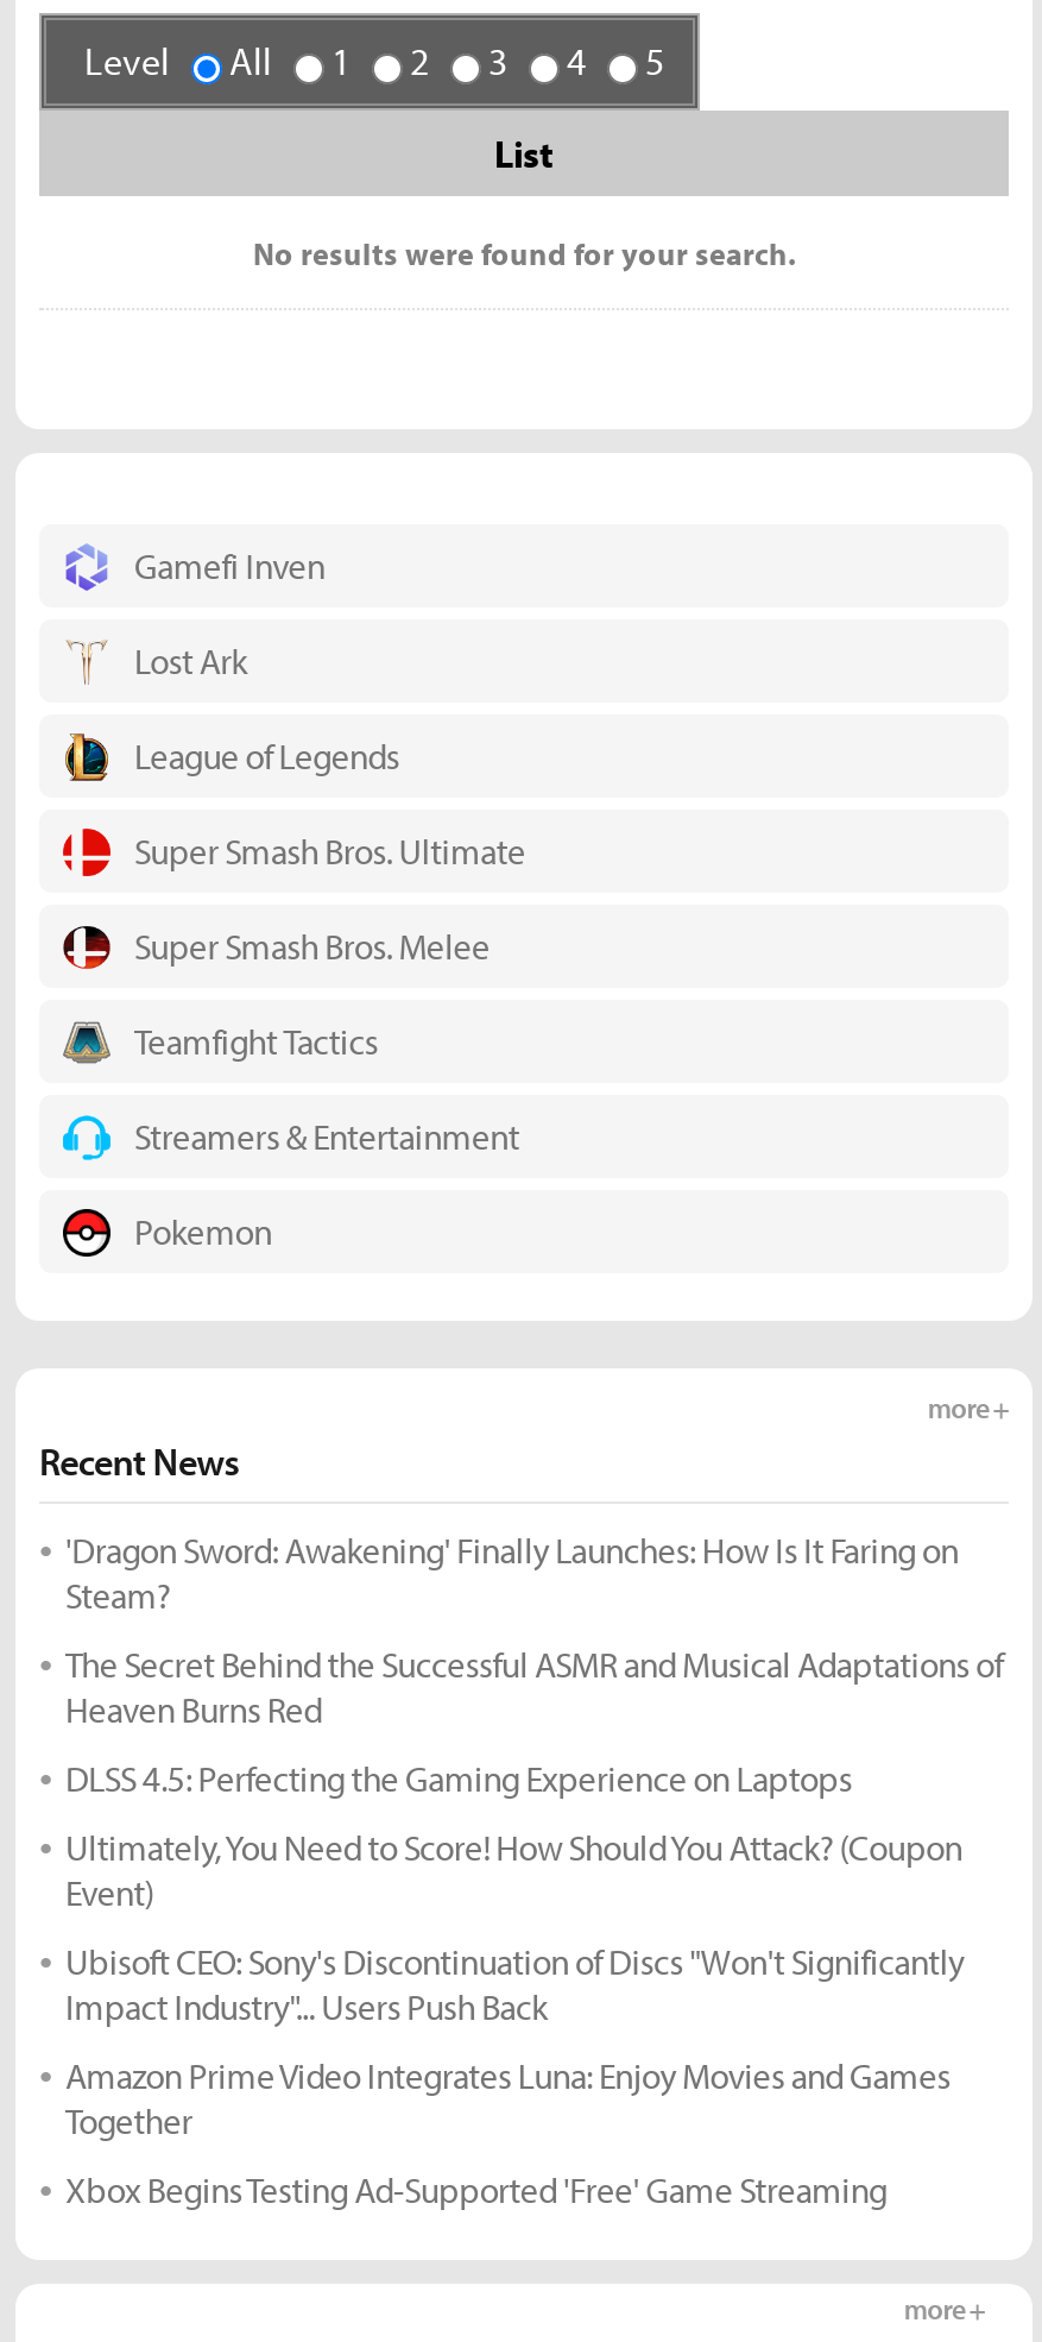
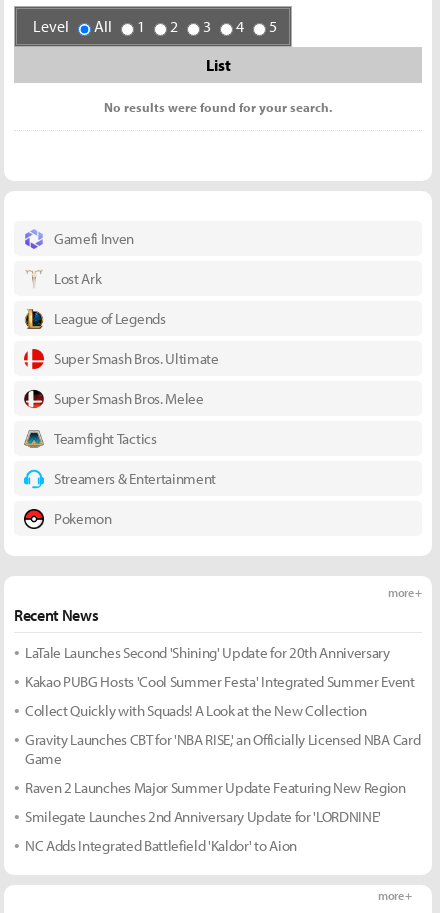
- 'Dragon Sword: Awakening' Finally Launches: How Is It Faring on
- Steam?
+ LaTale Launches Second 'Shining' Update for 20th Anniversary

- The Secret Behind the Successful ASMR and Musical Adaptations of
- Heaven Burns Red
+ Kakao PUBG Hosts 'Cool Summer Festa' Integrated Summer Event

- DLSS 4.5: Perfecting the Gaming Experience on Laptops
+ Collect Quickly with Squads! A Look at the New Collection

- Ultimately, You Need to Score! How Should You Attack? (Coupon
- Event)
+ Gravity Launches CBT for 'NBA RISE,' an Officially Licensed NBA Card
+ Game

- Ubisoft CEO: Sony's Discontinuation of Discs "Won't Significantly
- Impact Industry"... Users Push Back
+ Raven 2 Launches Major Summer Update Featuring New Region

- Amazon Prime Video Integrates Luna: Enjoy Movies and Games
- Together
+ Smilegate Launches 2nd Anniversary Update for 'LORDNINE'

- Xbox Begins Testing Ad-Supported 'Free' Game Streaming
+ NC Adds Integrated Battlefield 'Kaldor' to Aion
